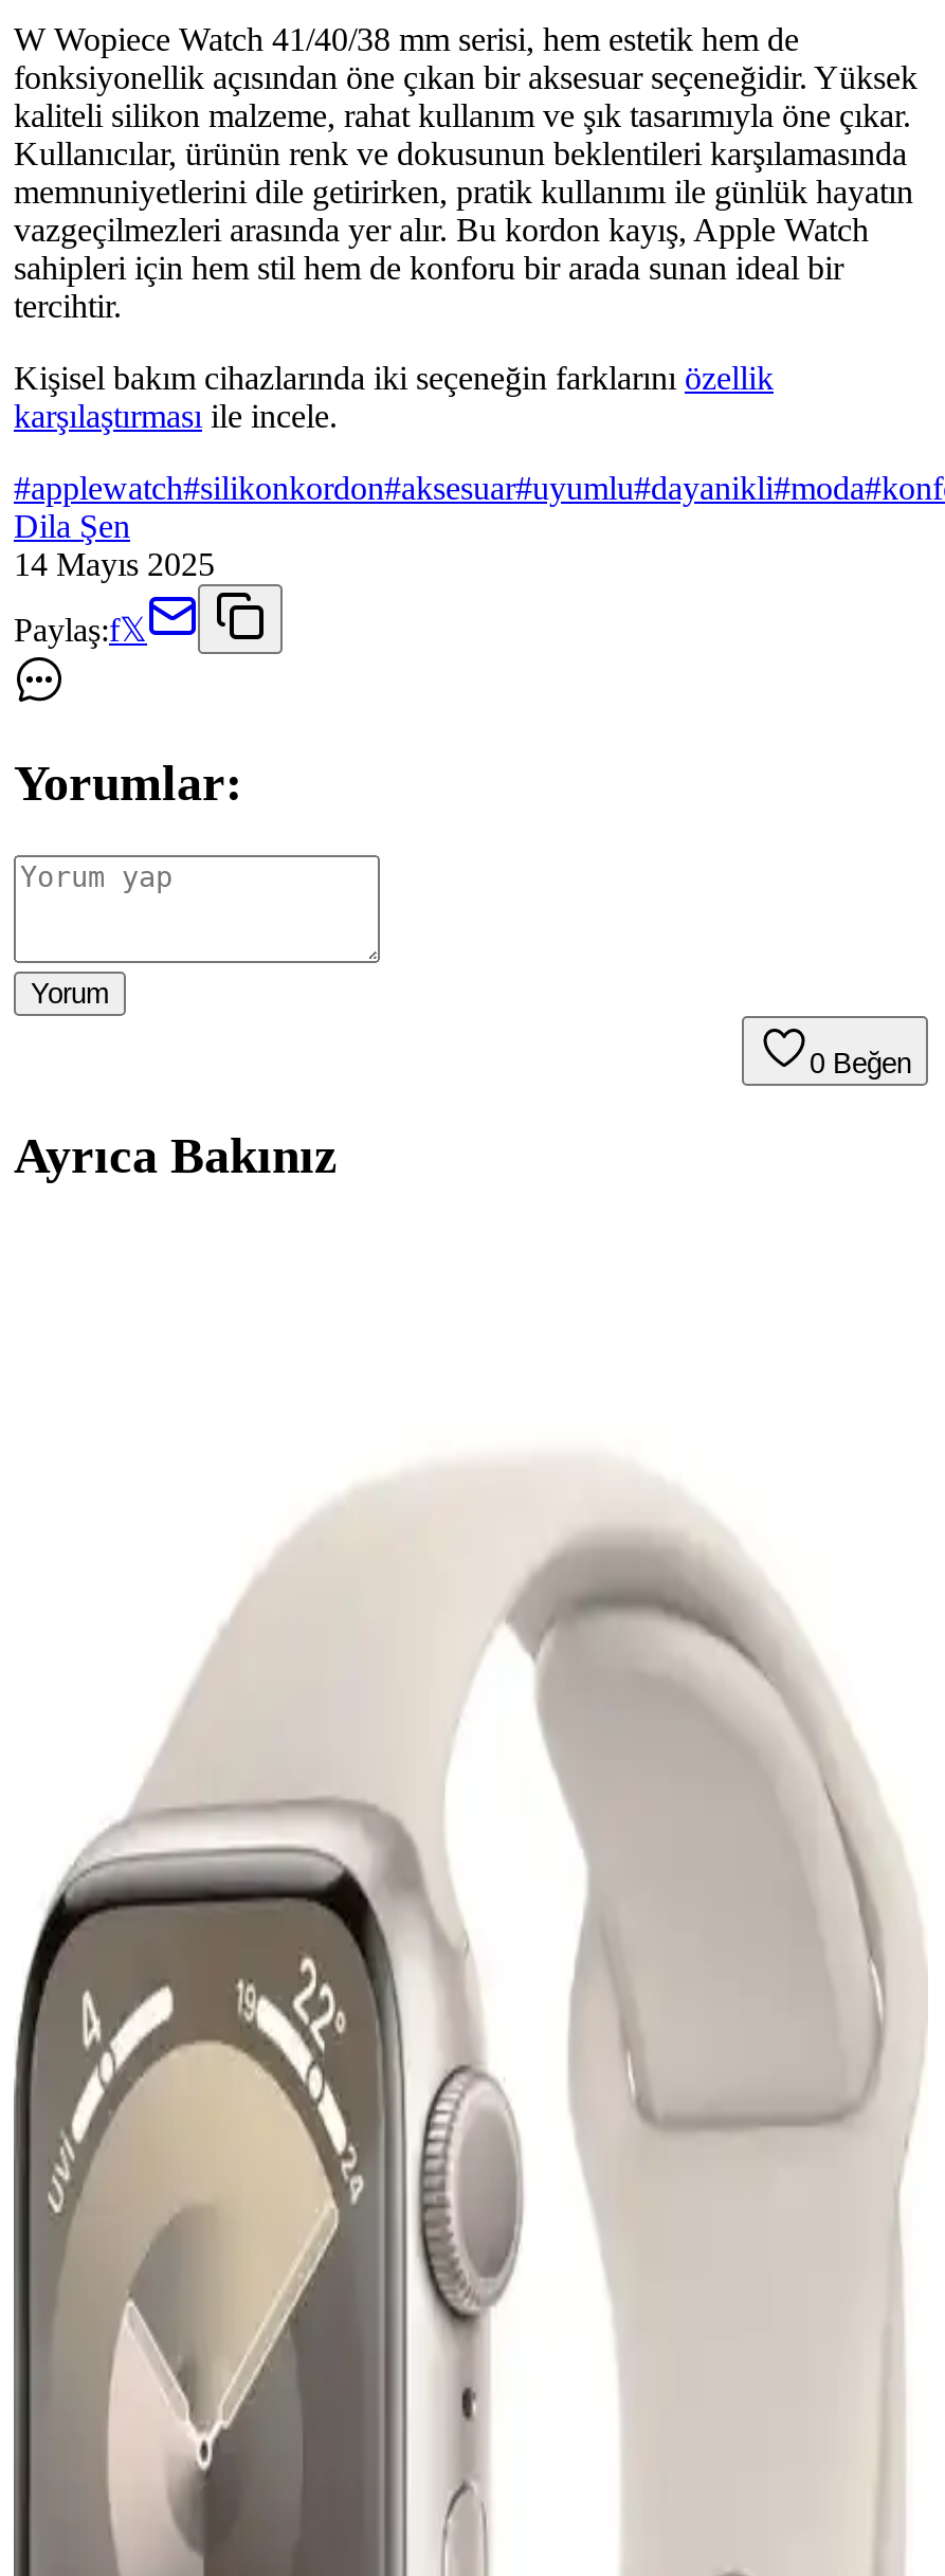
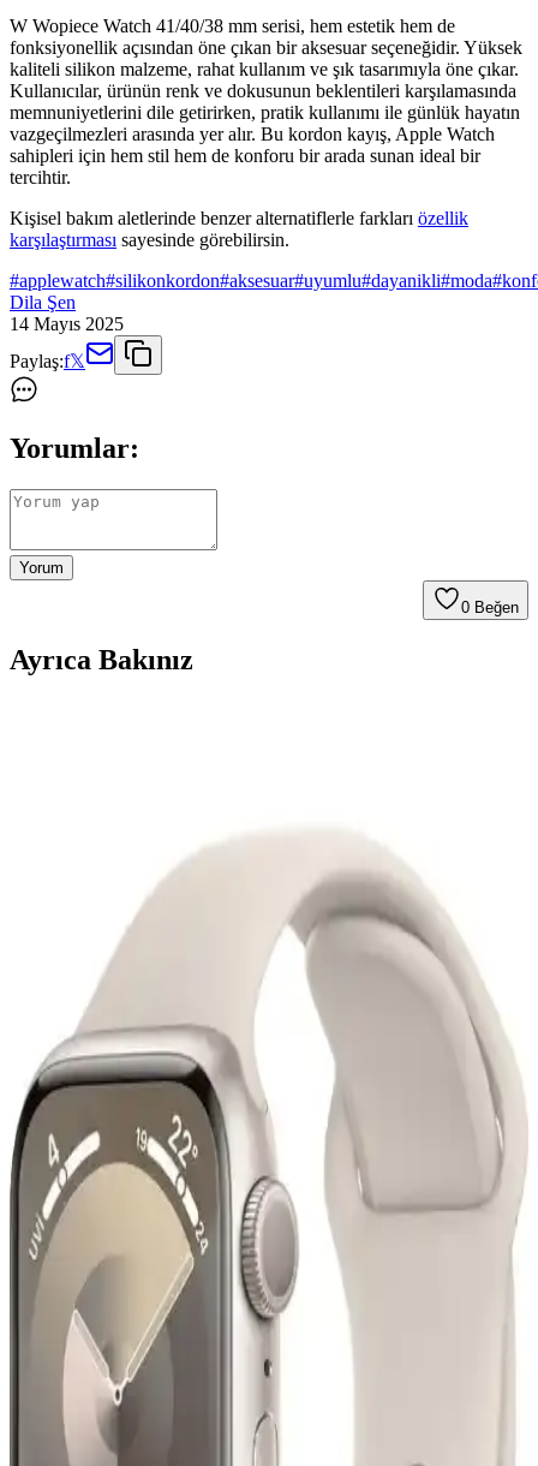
- Kişisel bakım cihazlarında iki seçeneğin farklarını özellik
+ Kişisel bakım aletlerinde benzer alternatiflerle farkları özellik

- karşılaştırması ile incele.
+ karşılaştırması sayesinde görebilirsin.
